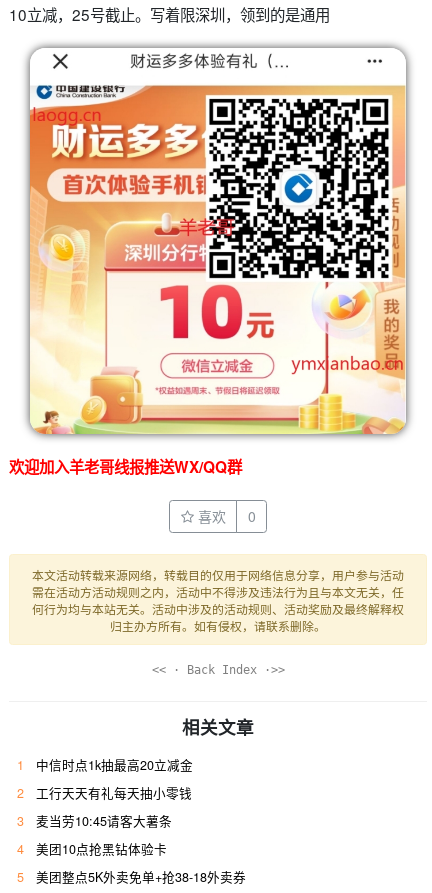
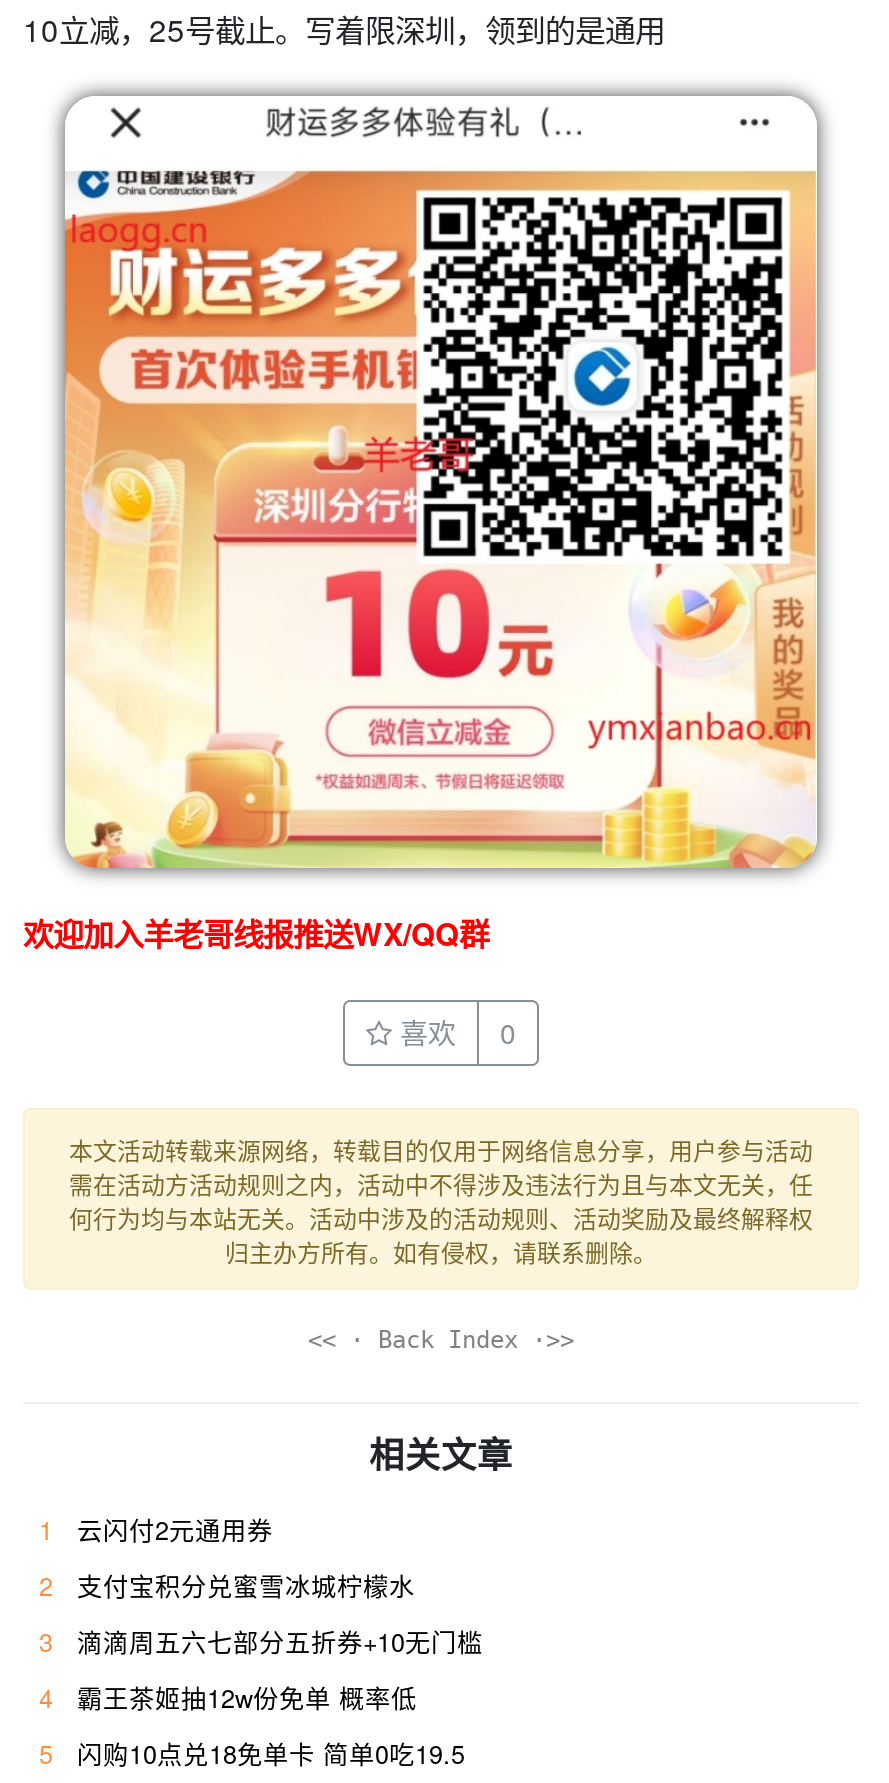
- 中信时点1k抽最高20立减金
+ 云闪付2元通用券

- 工行天天有礼每天抽小零钱
+ 支付宝积分兑蜜雪冰城柠檬水

- 麦当劳10:45请客大薯条
+ 滴滴周五六七部分五折券+10无门槛

- 美团10点抢黑钻体验卡
+ 霸王茶姬抽12w份免单 概率低

- 美团整点5K外卖免单+抢38-18外卖券
+ 闪购10点兑18免单卡 简单0吃19.5
